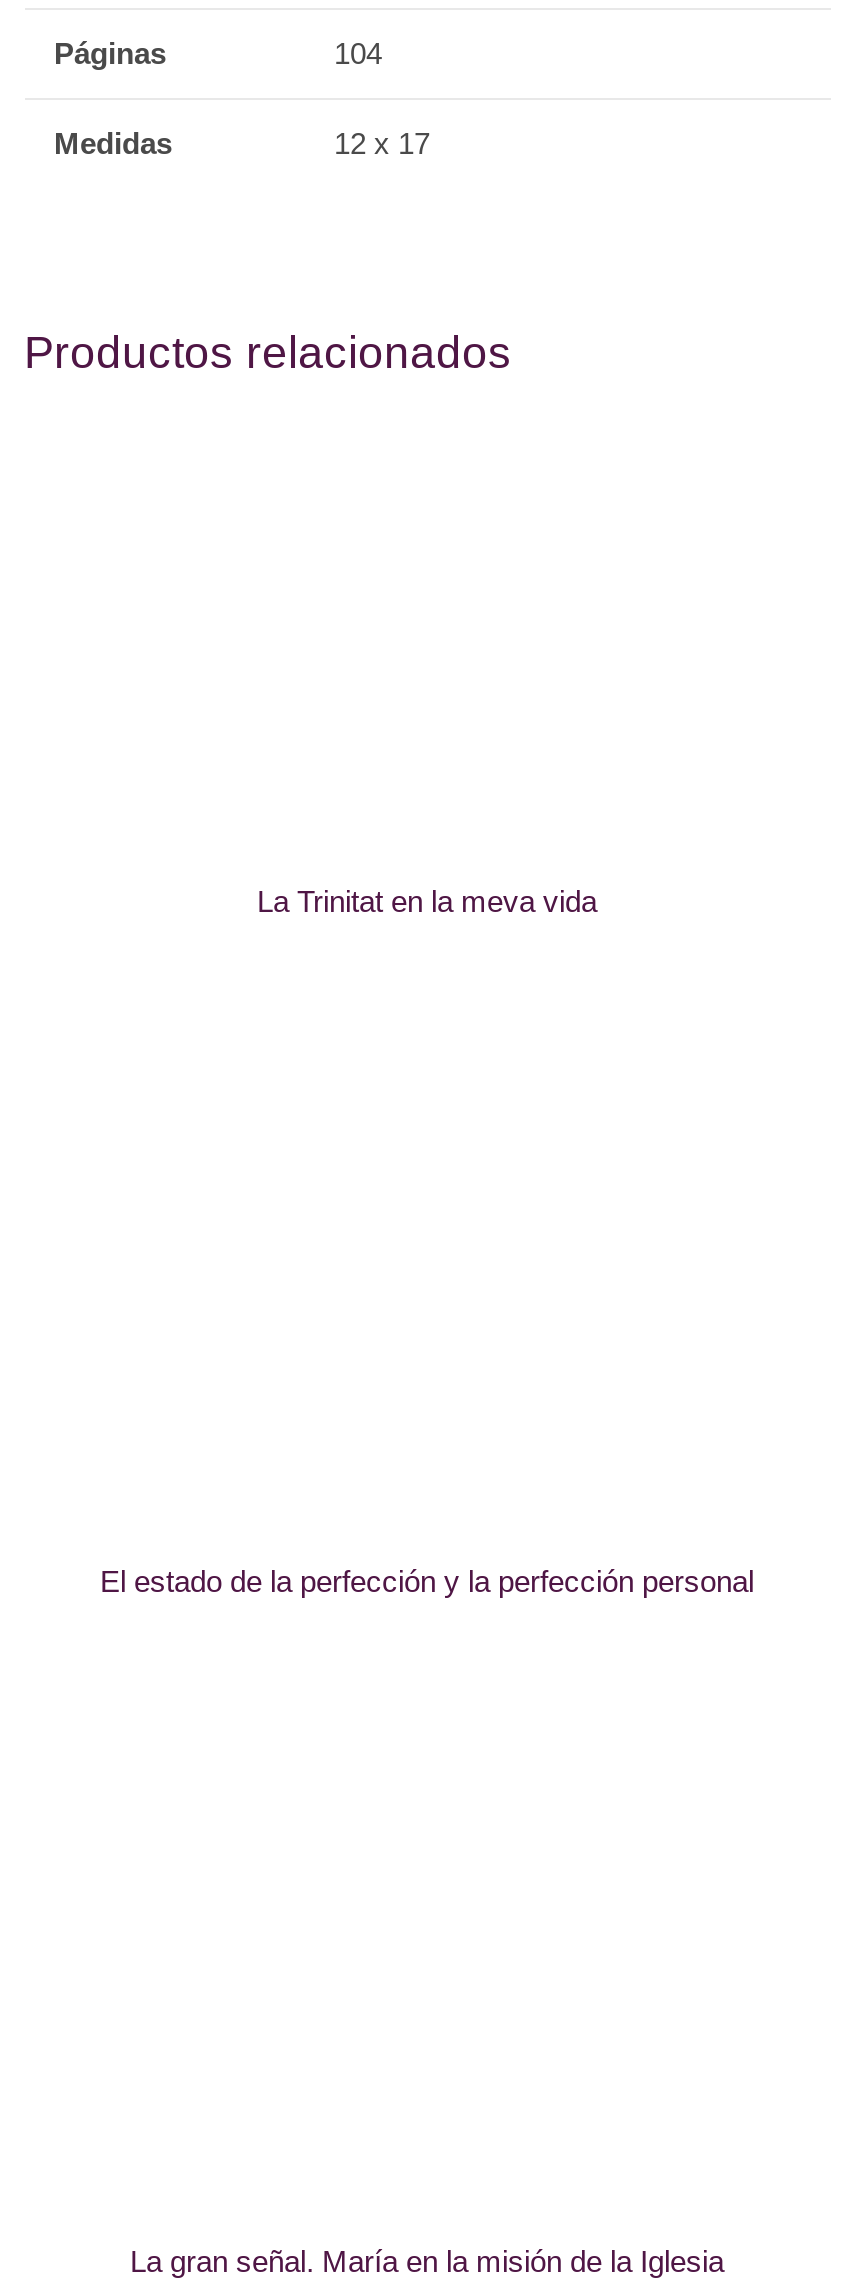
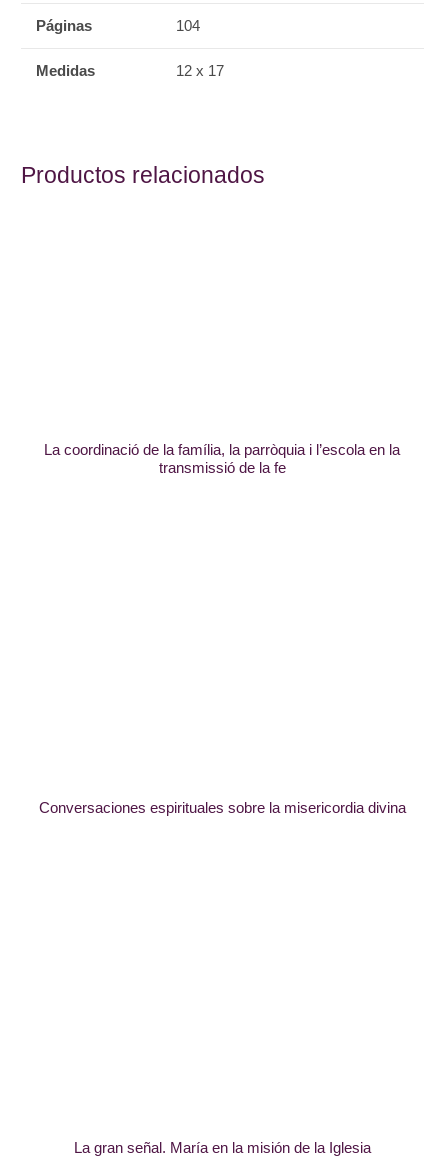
- La Trinitat en la meva vida
+ La coordinació de la família, la parròquia i l’escola en la
+ transmissió de la fe

- El estado de la perfección y la perfección personal
+ Conversaciones espirituales sobre la misericordia divina
